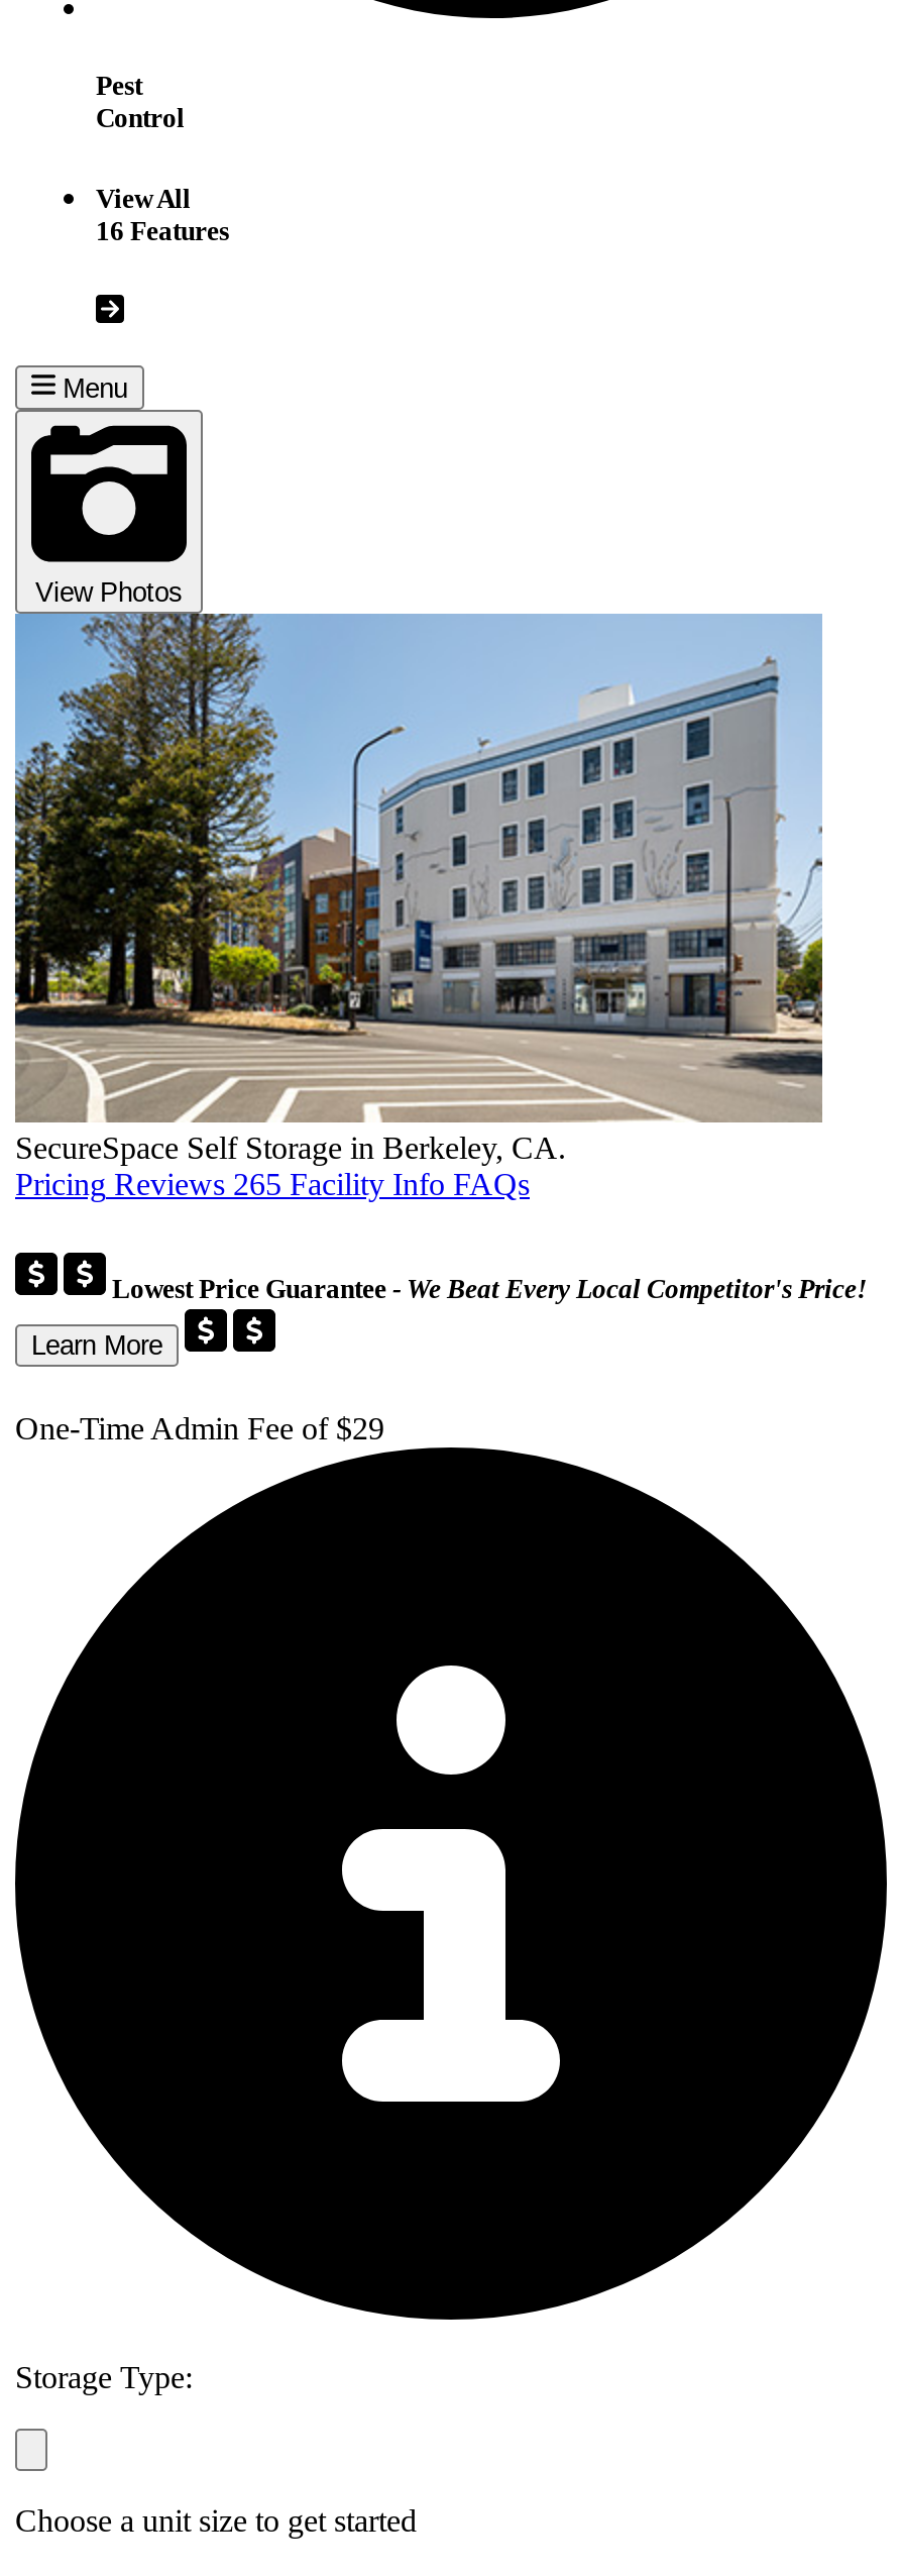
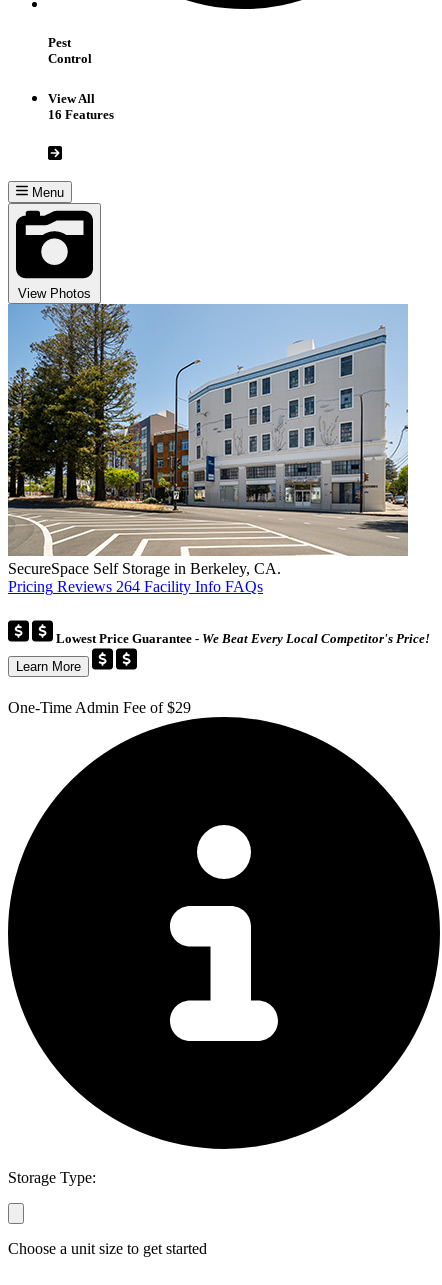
- Pricing Reviews 265 Facility Info FAQs
+ Pricing Reviews 264 Facility Info FAQs
